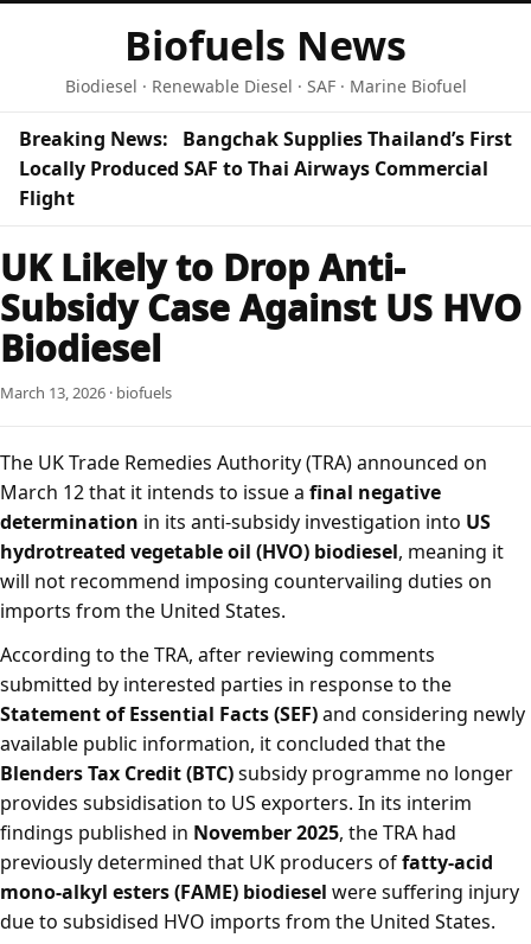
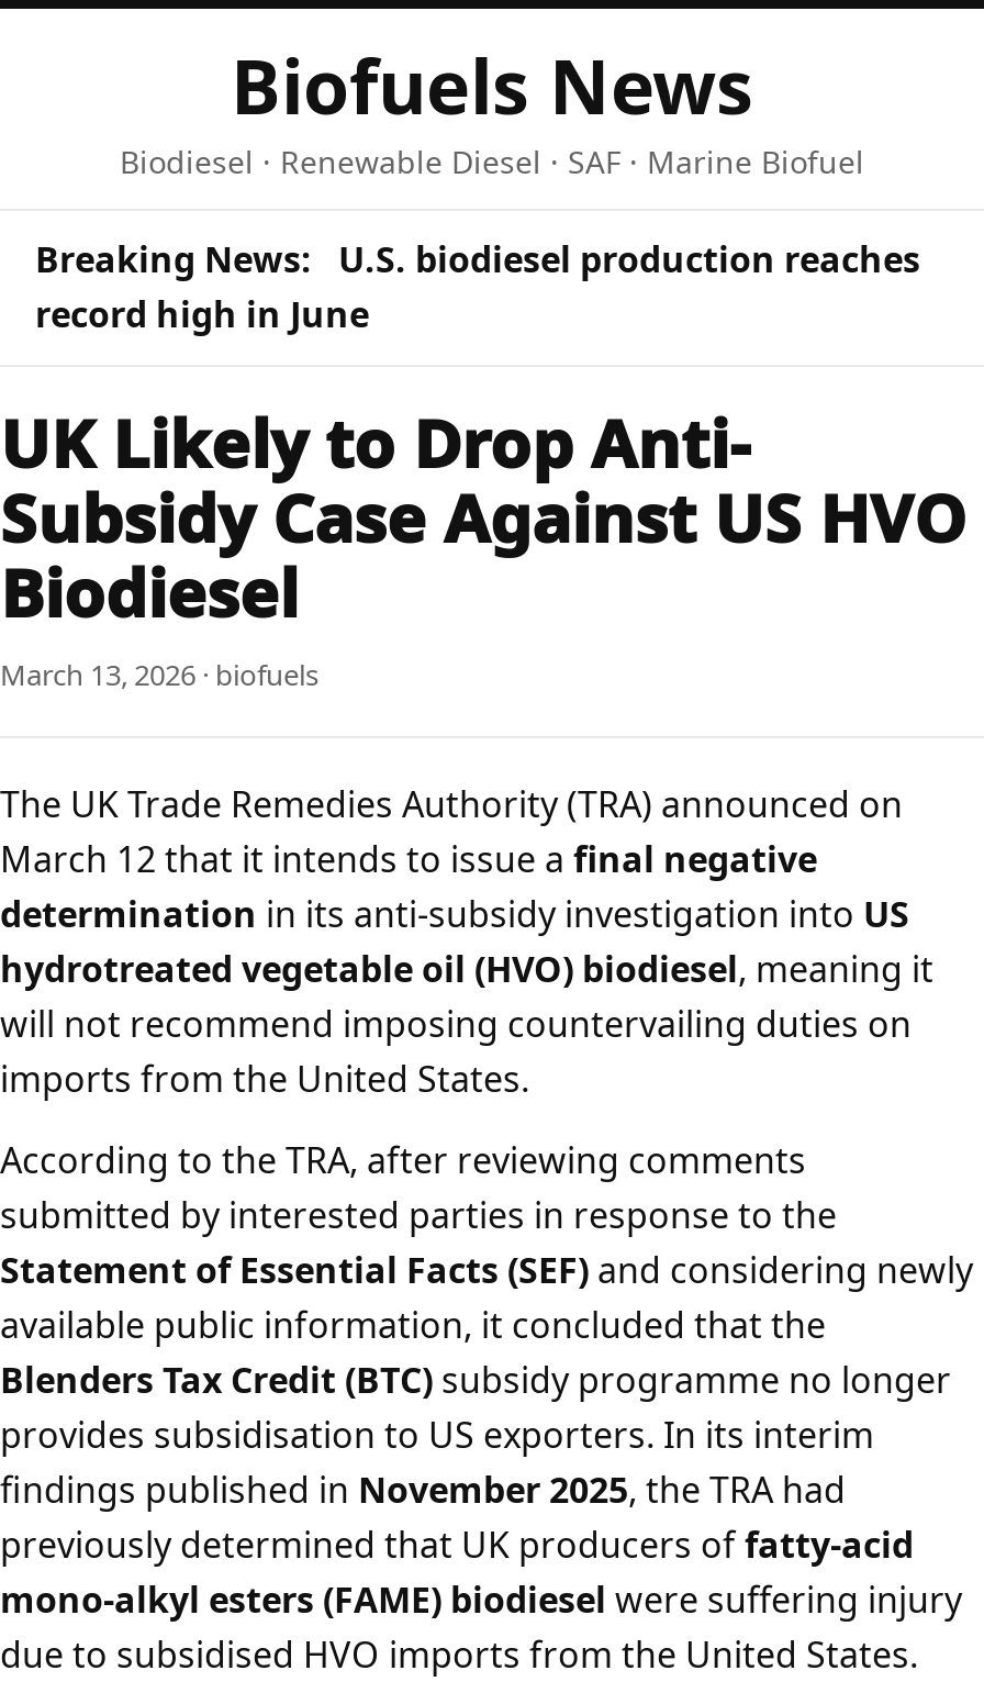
- Breaking News: Bangchak Supplies Thailand’s First
- Locally Produced SAF to Thai Airways Commercial
- Flight
+ Breaking News: U.S. biodiesel production reaches
+ record high in June
